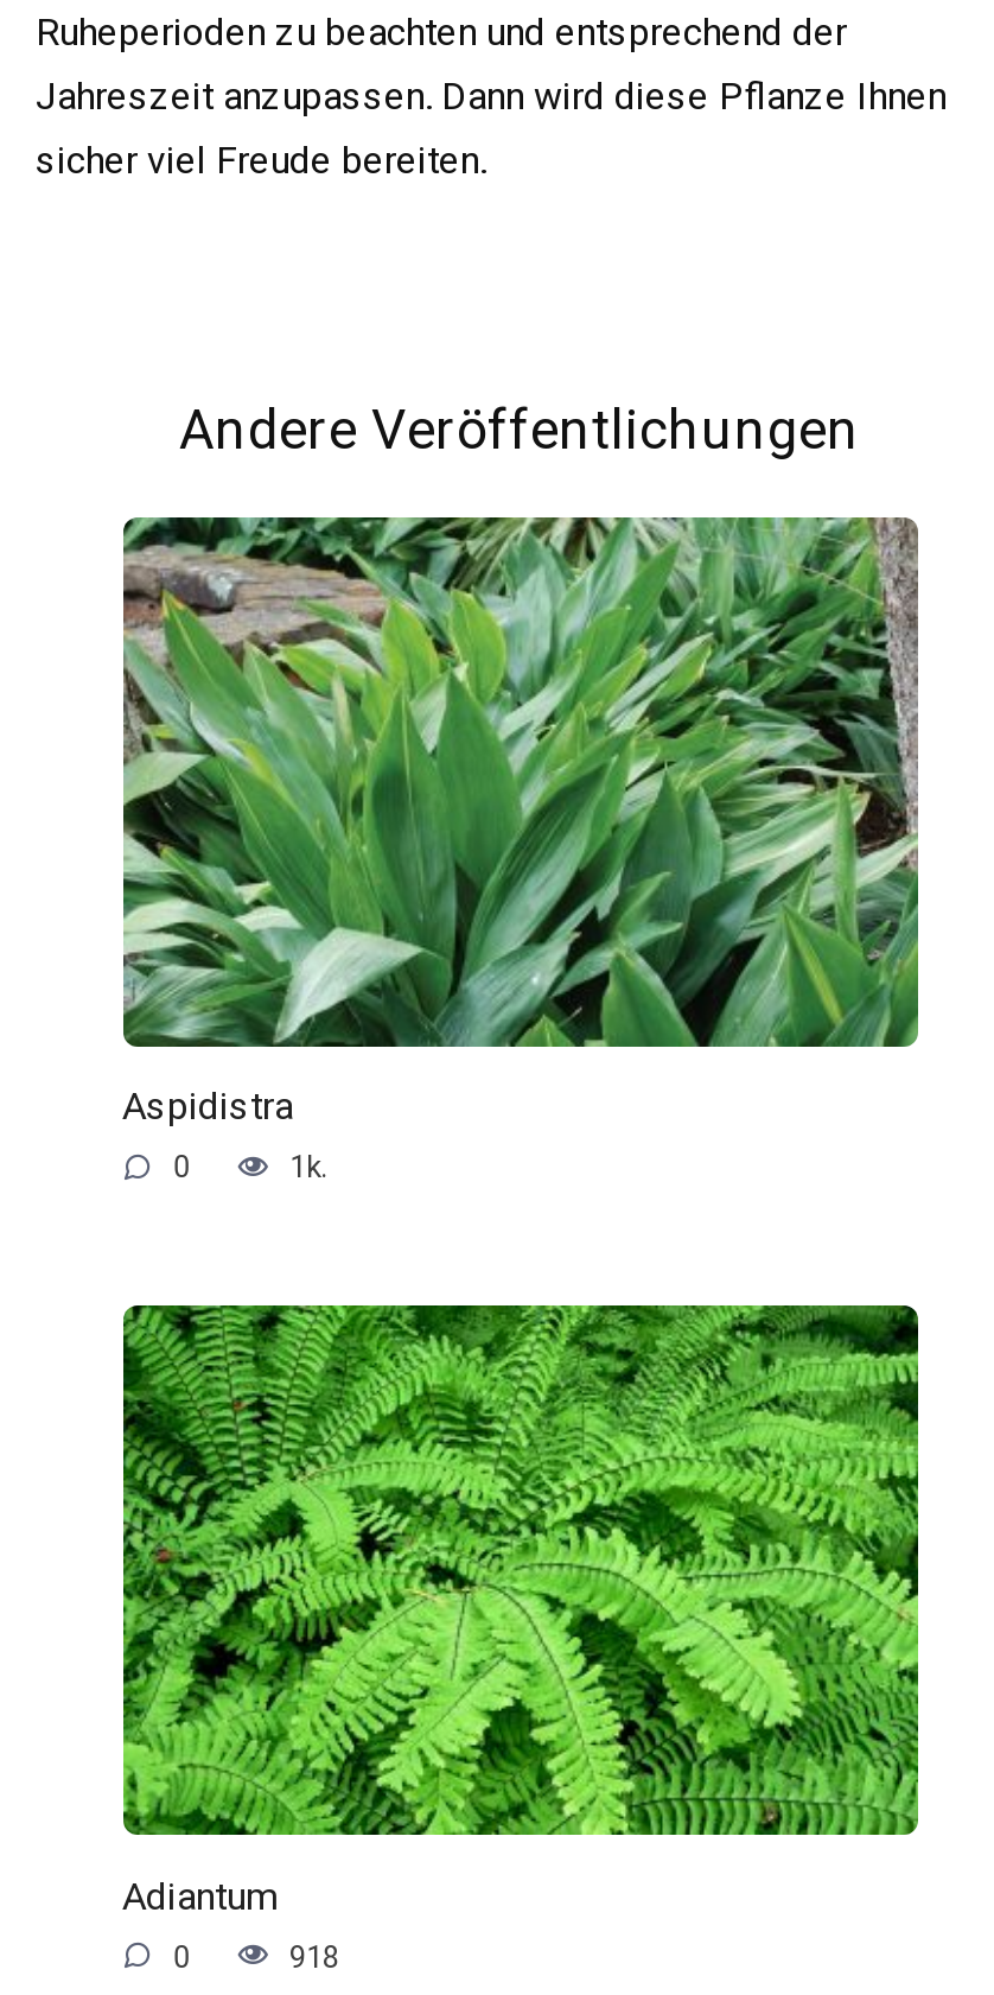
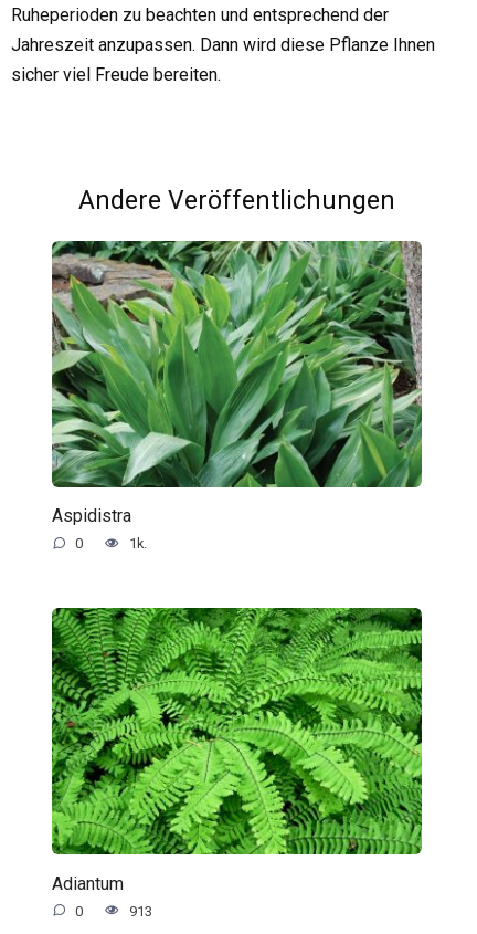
- 918
+ 913
